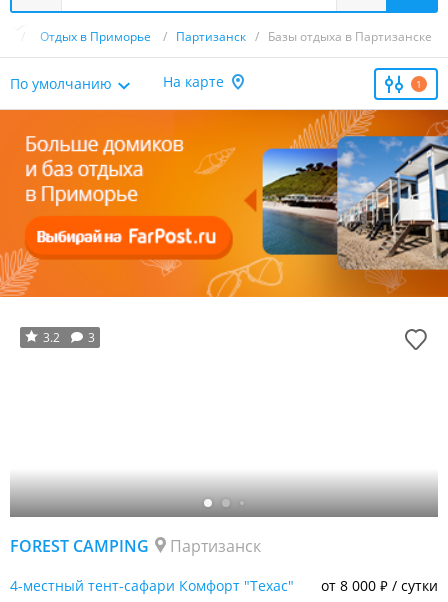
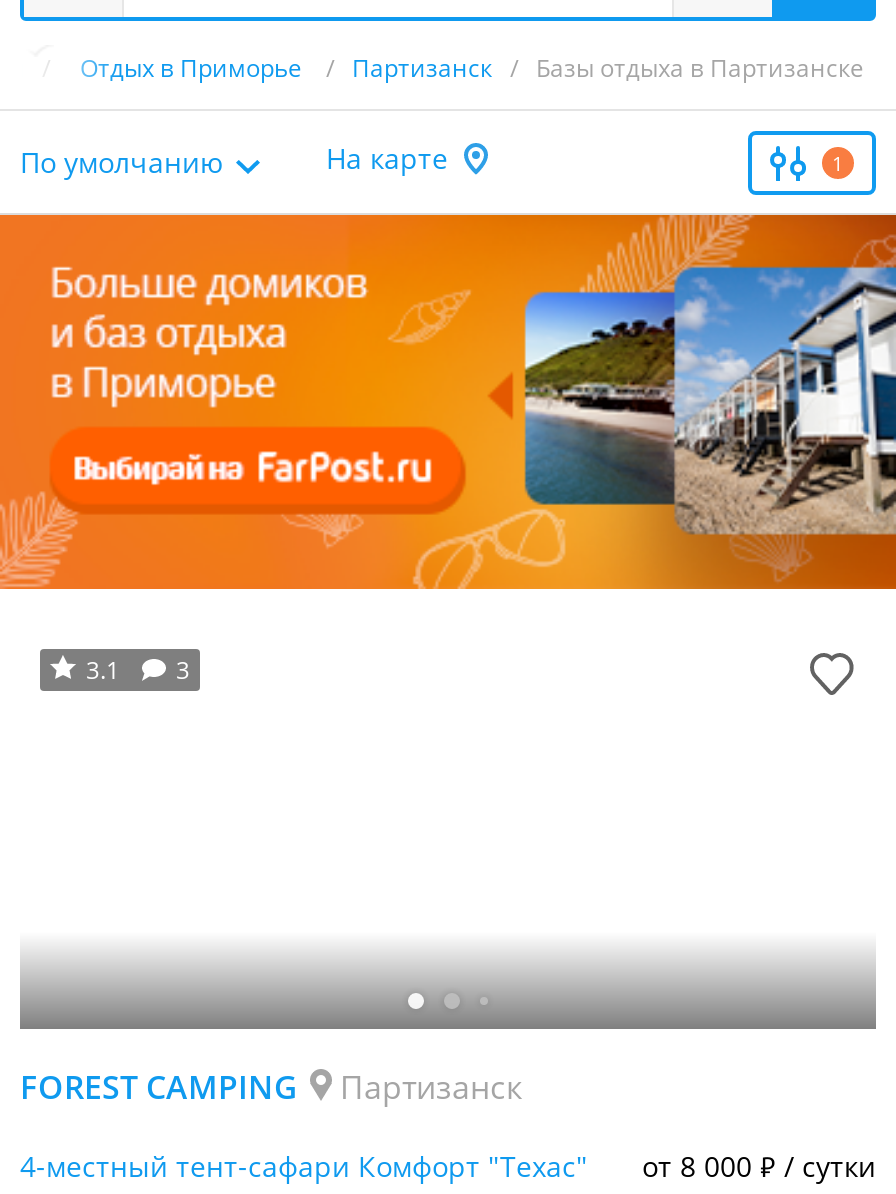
- 3.2 3
+ 3.1 3
